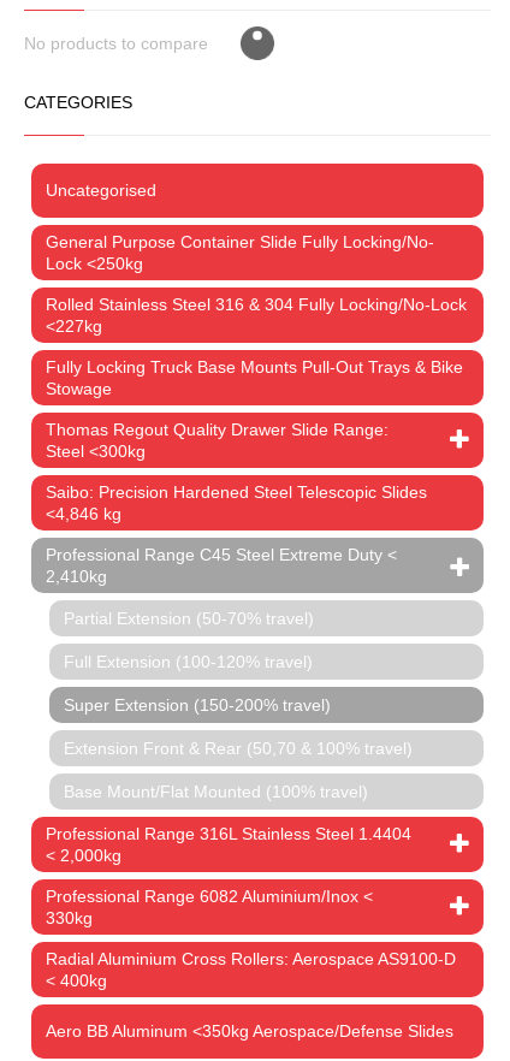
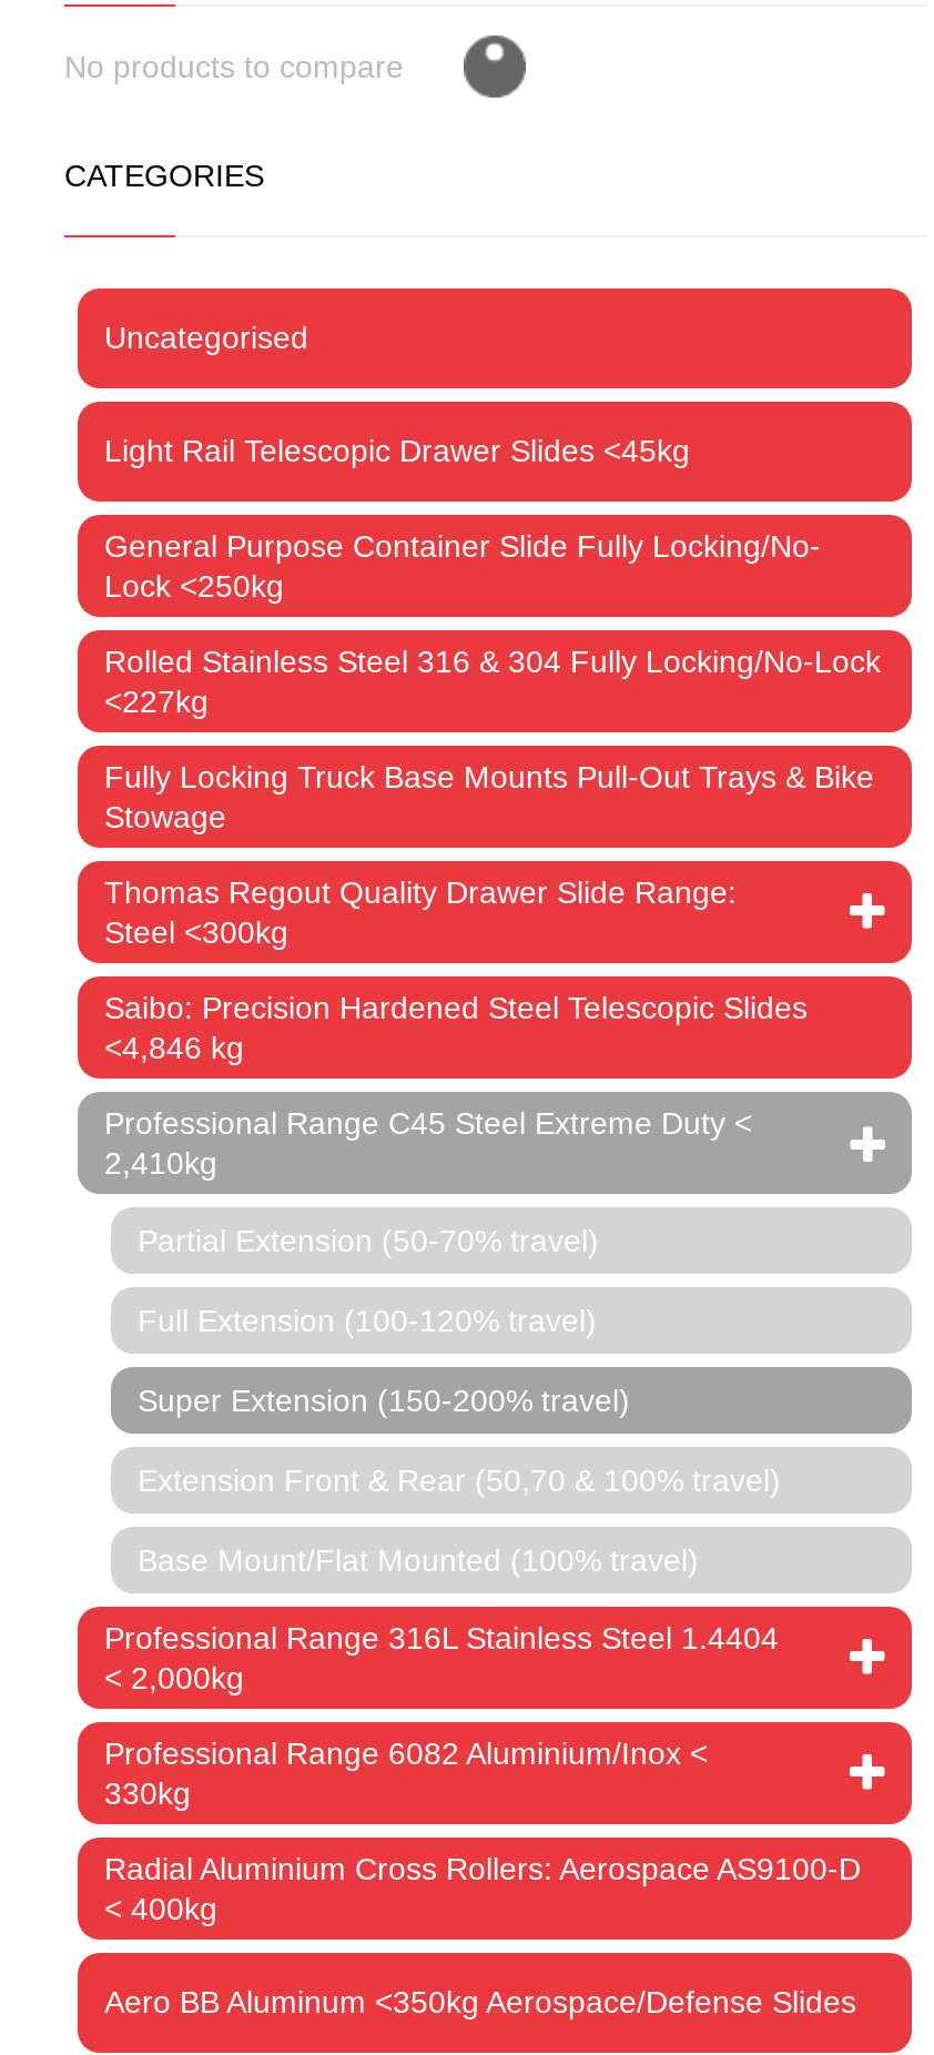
+ Light Rail Telescopic Drawer Slides <45kg
